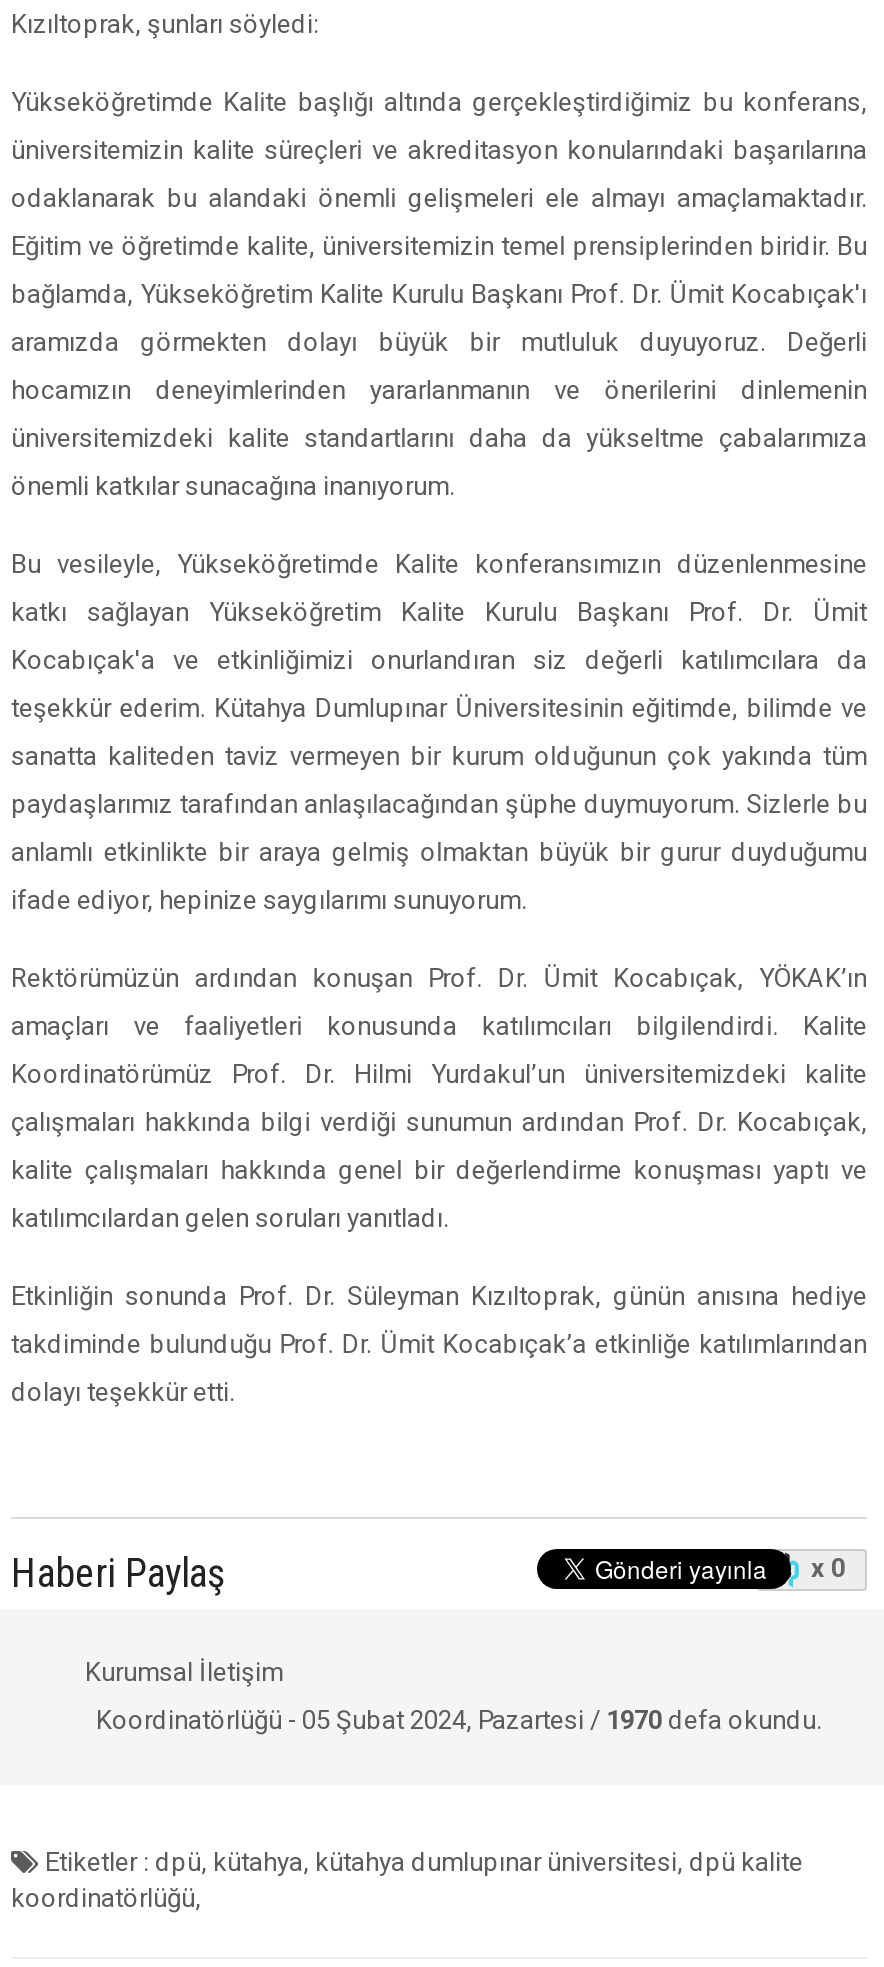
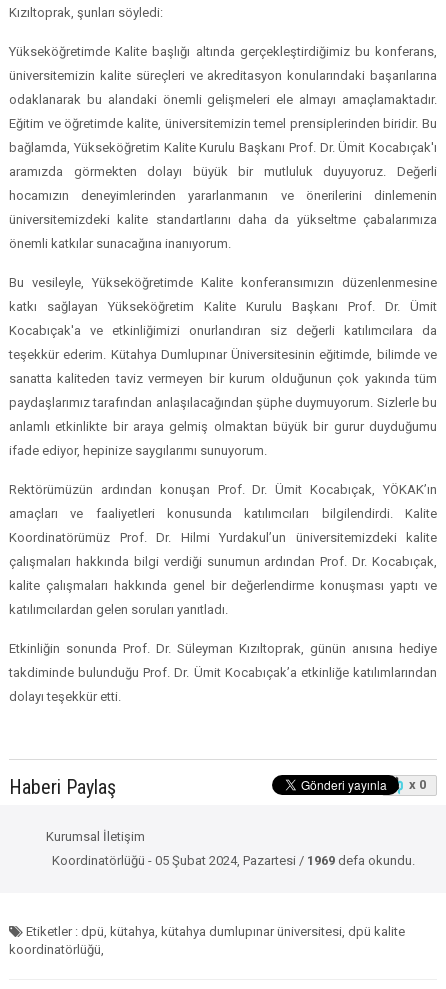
- Koordinatörlüğü - 05 Şubat 2024, Pazartesi / 1970 defa okundu.
+ Koordinatörlüğü - 05 Şubat 2024, Pazartesi / 1969 defa okundu.
